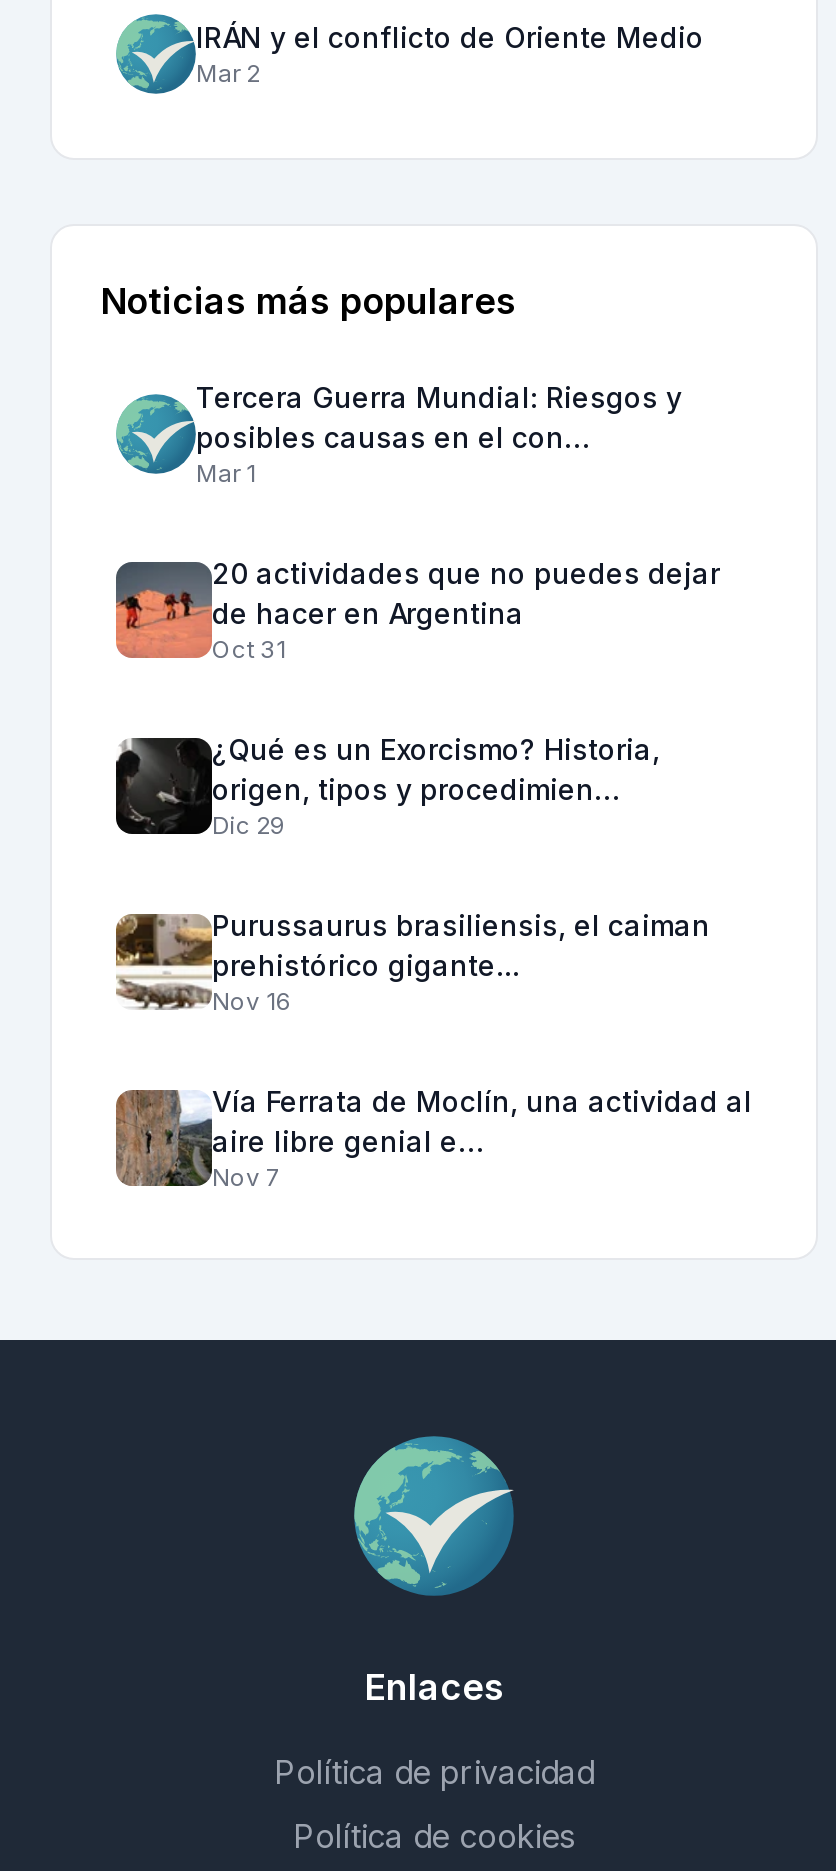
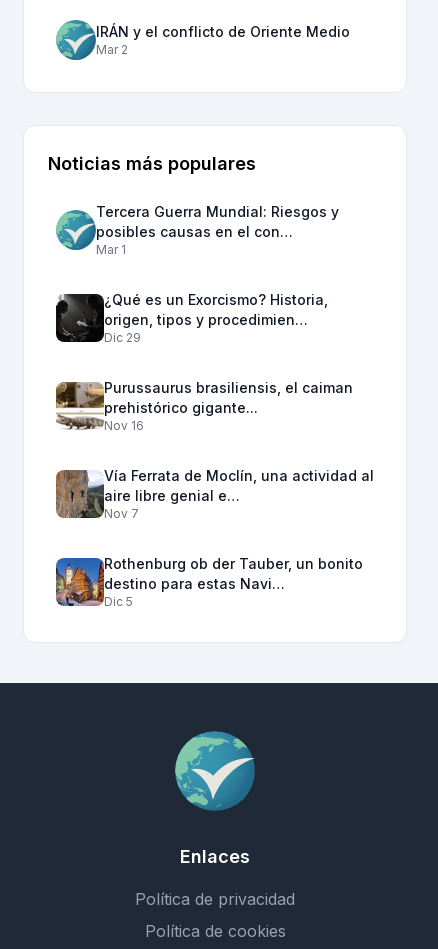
- [image]
- 20 actividades que no puedes dejar
- de hacer en Argentina
- Oct 31

moved up: [image] | ¿Qué es un Exorcismo? Historia, | origen, tipos y procedimien… | ... | aire libre genial e… | Nov 7

+ [image]
+ Rothenburg ob der Tauber, un bonito
+ destino para estas Navi…
+ Dic 5
